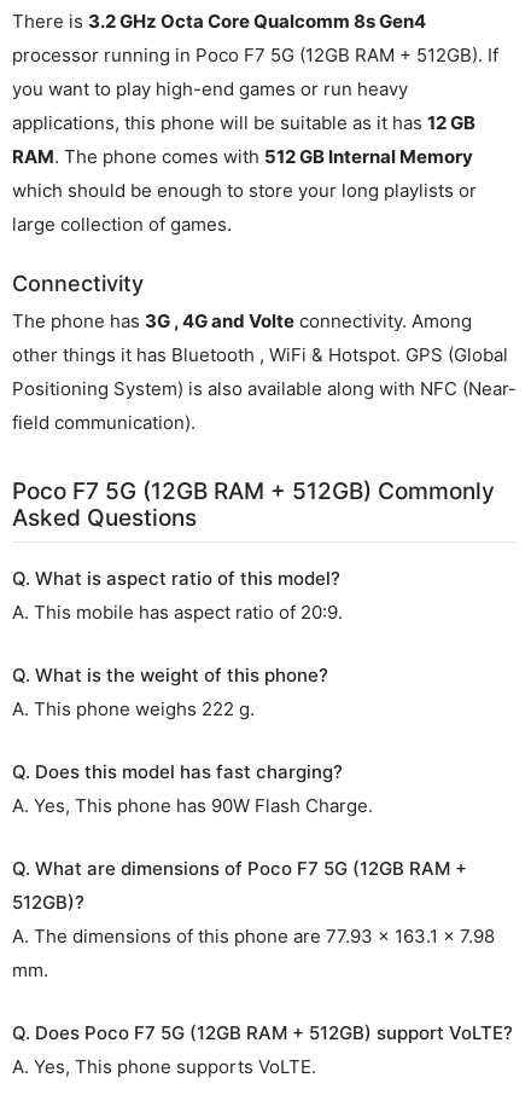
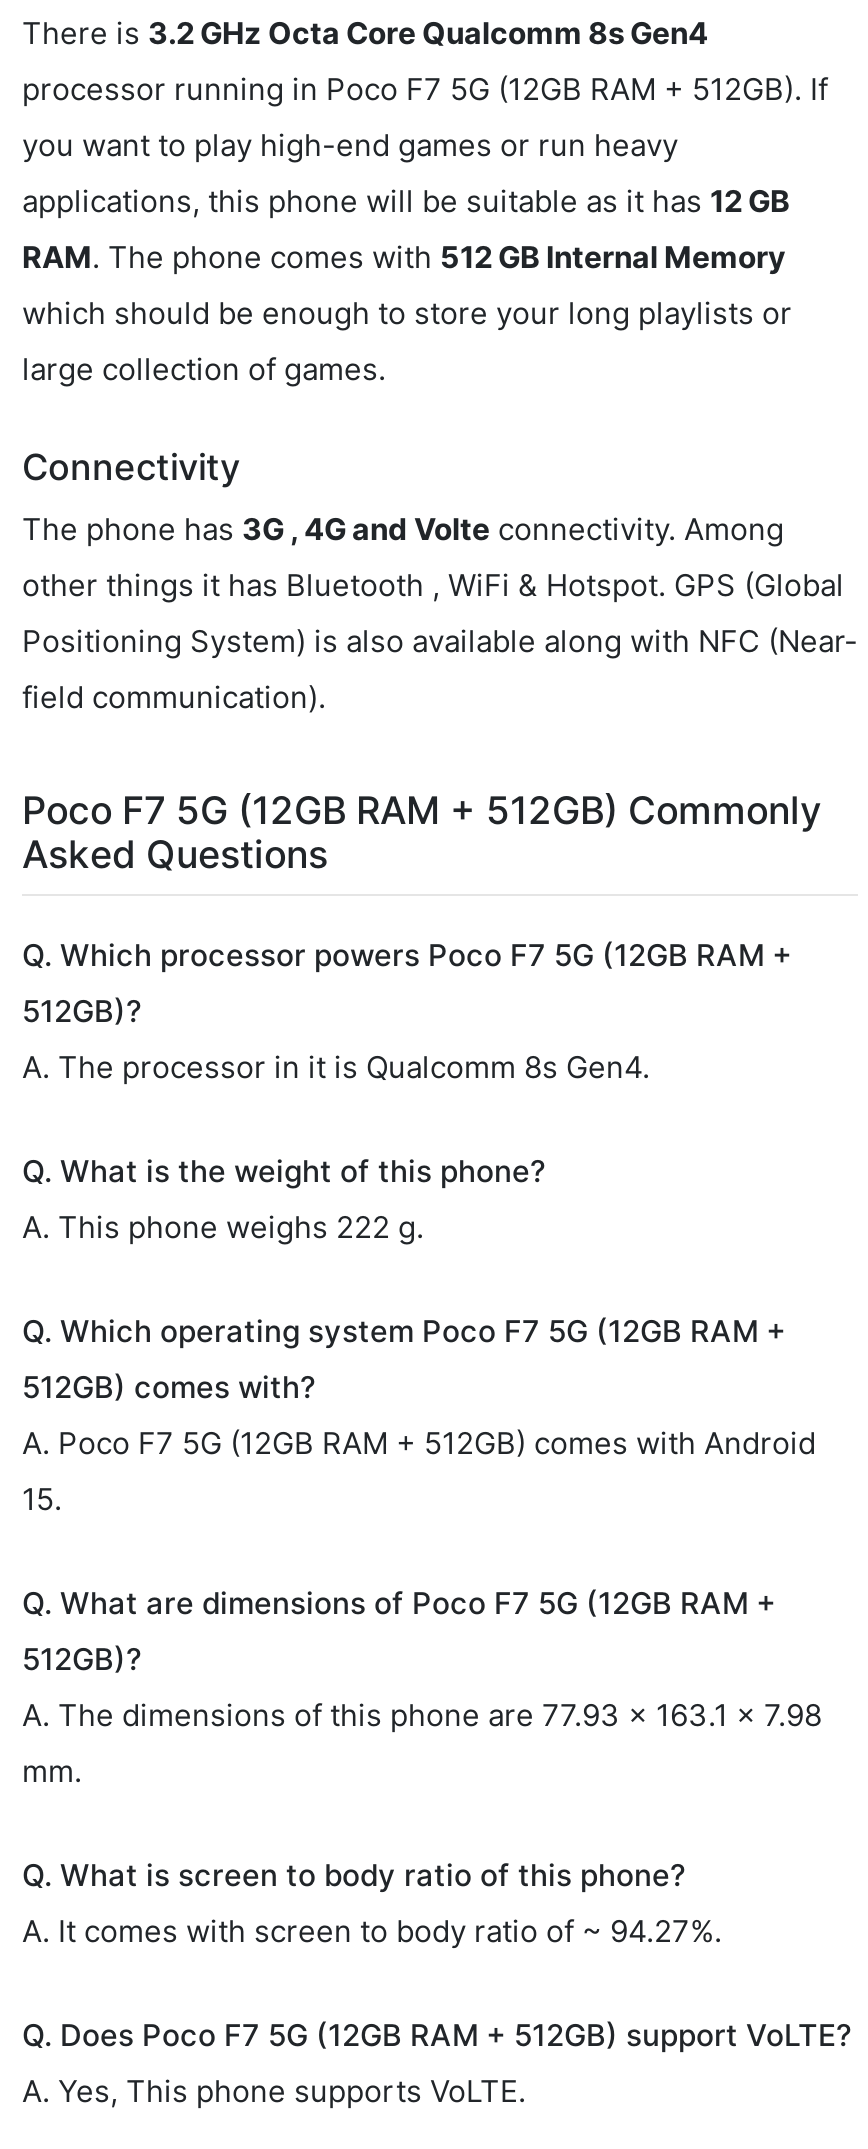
- Q. What is aspect ratio of this model?
- A. This mobile has aspect ratio of 20:9.
+ Q. Which processor powers Poco F7 5G (12GB RAM +
+ 512GB)?
+ A. The processor in it is Qualcomm 8s Gen4.

- Q. Does this model has fast charging?
- A. Yes, This phone has 90W Flash Charge.
+ Q. Which operating system Poco F7 5G (12GB RAM +
+ 512GB) comes with?
+ A. Poco F7 5G (12GB RAM + 512GB) comes with Android
+ 15.

+ Q. What is screen to body ratio of this phone?
+ A. It comes with screen to body ratio of ~ 94.27%.
